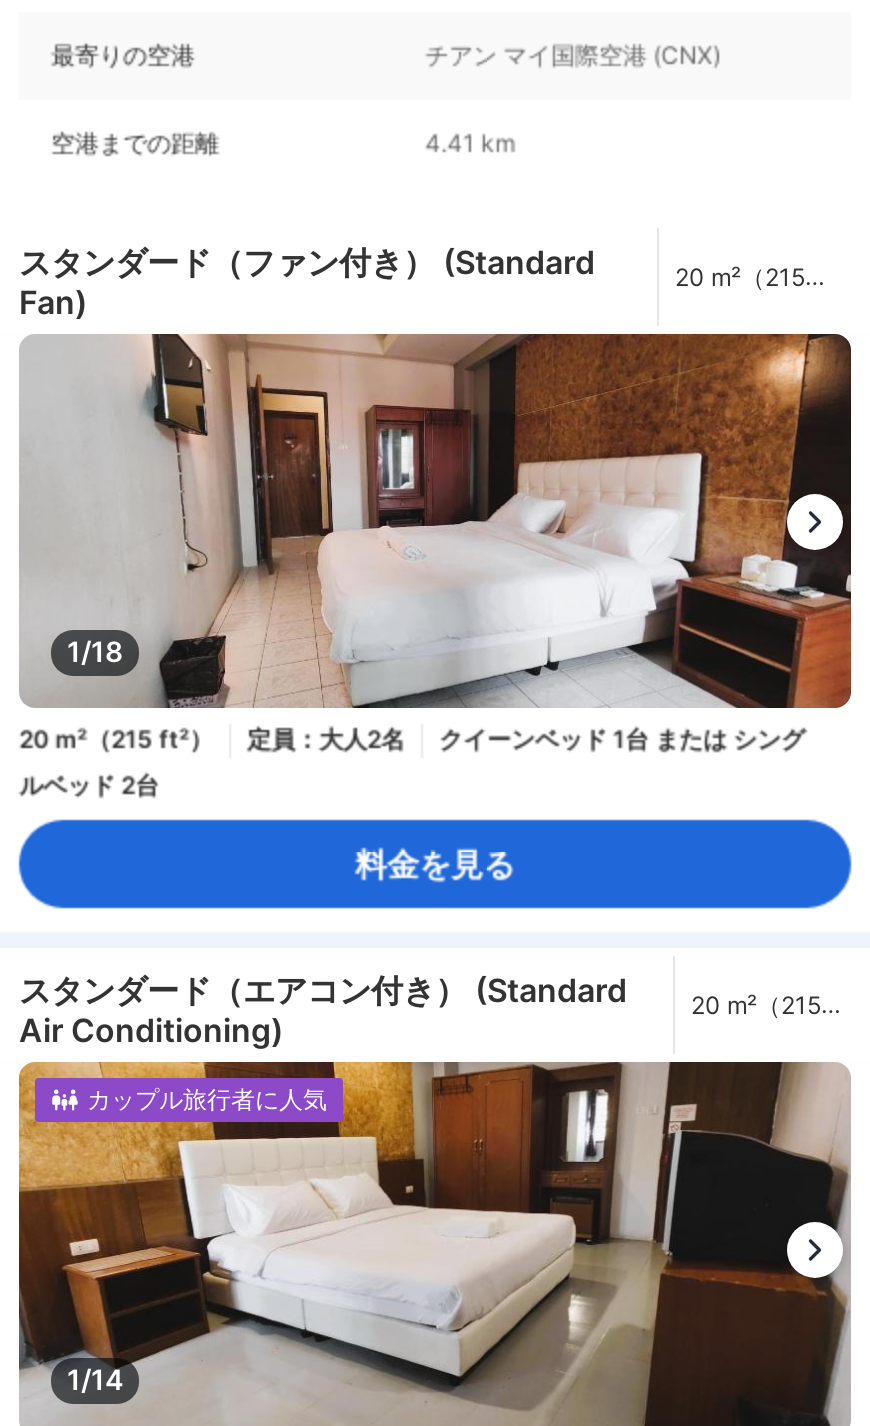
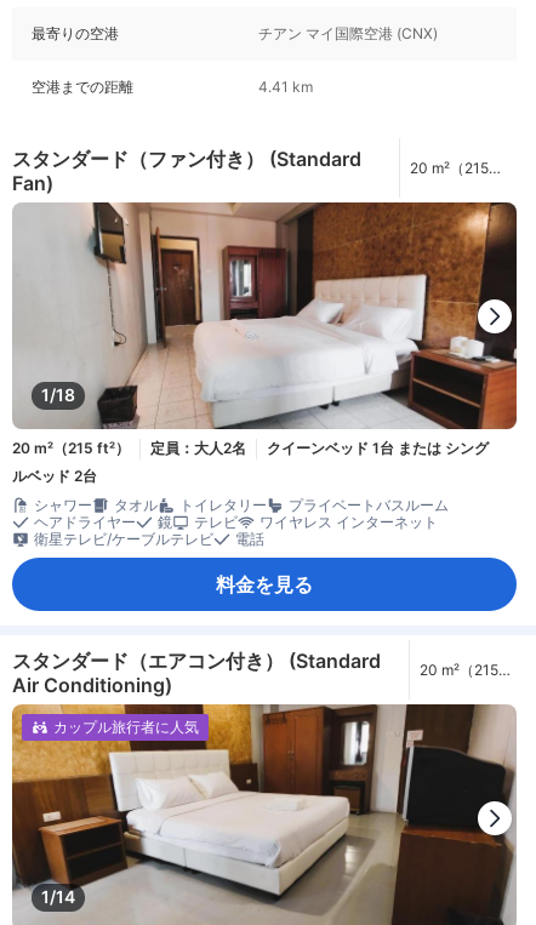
+ シャワー
+ タオル
+ トイレタリー
+ プライベートバスルーム
+ ヘアドライヤー
+ 鏡
+ テレビ
+ ワイヤレス インターネット
+ 衛星テレビ/ケーブルテレビ
+ 電話
